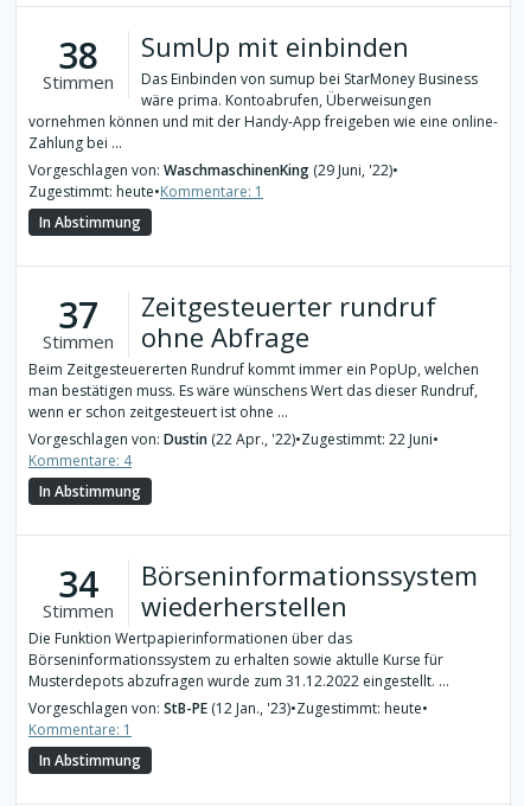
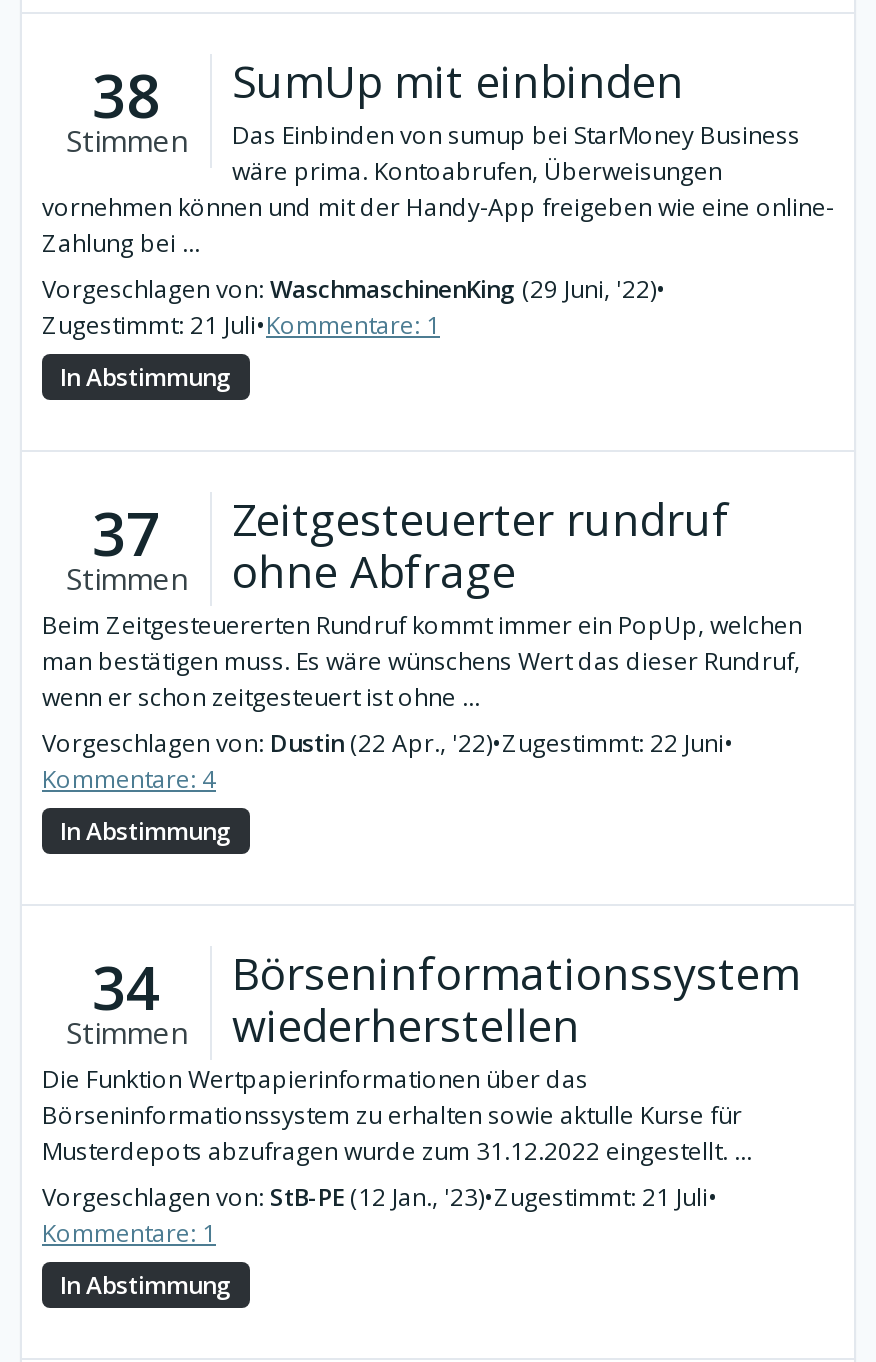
- Zugestimmt: heute•Kommentare: 1
+ Zugestimmt: 21 Juli•Kommentare: 1

- Vorgeschlagen von: StB-PE (12 Jan., '23)•Zugestimmt: heute•
+ Vorgeschlagen von: StB-PE (12 Jan., '23)•Zugestimmt: 21 Juli•
